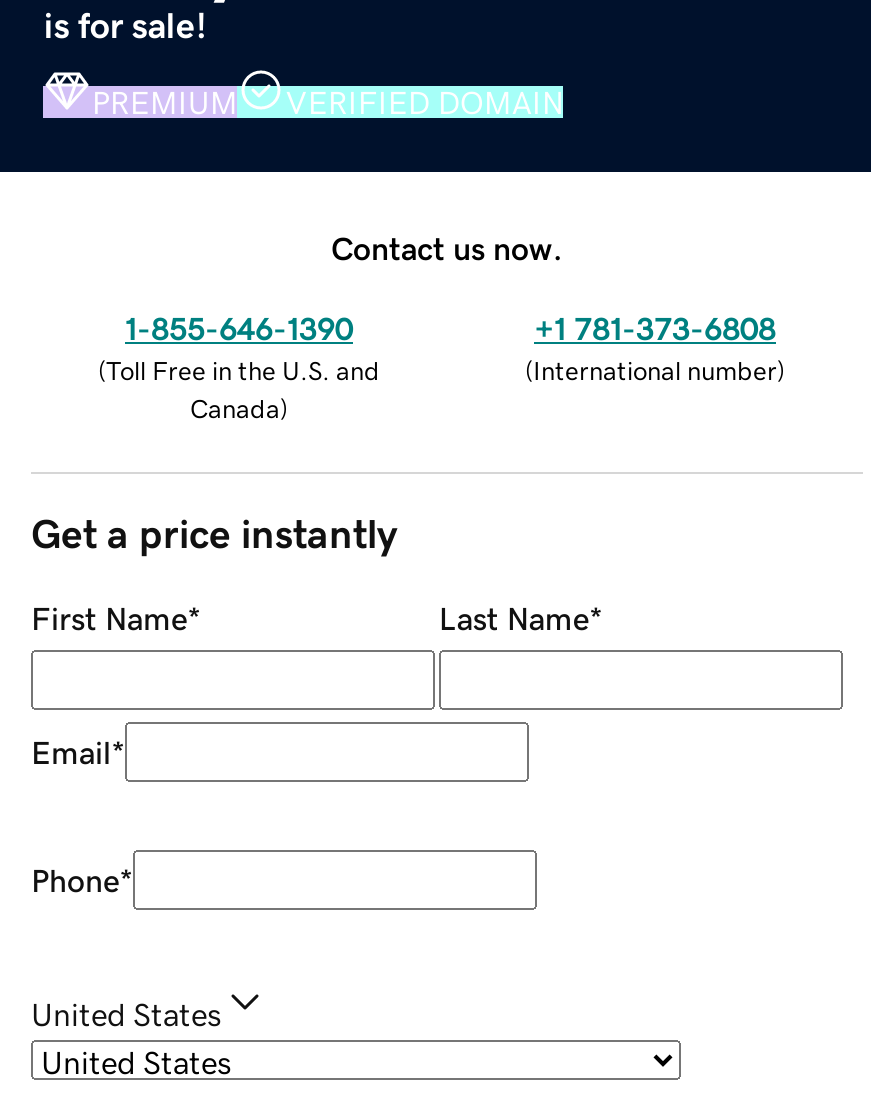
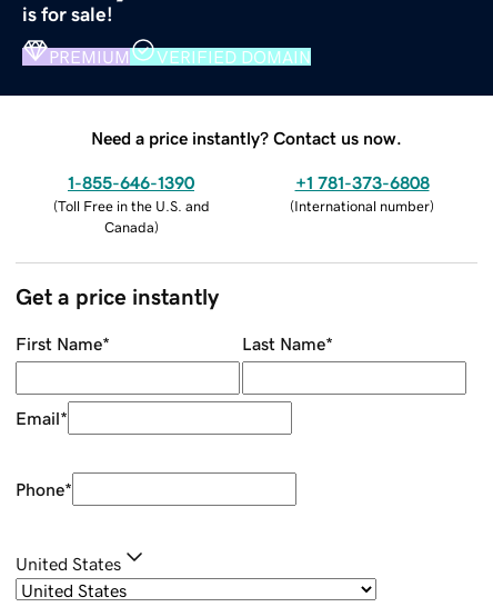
- Contact us now.
+ Need a price instantly? Contact us now.
